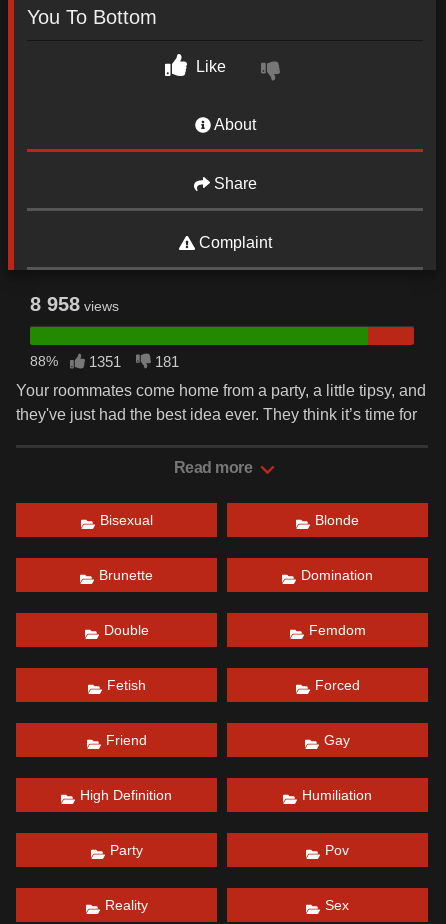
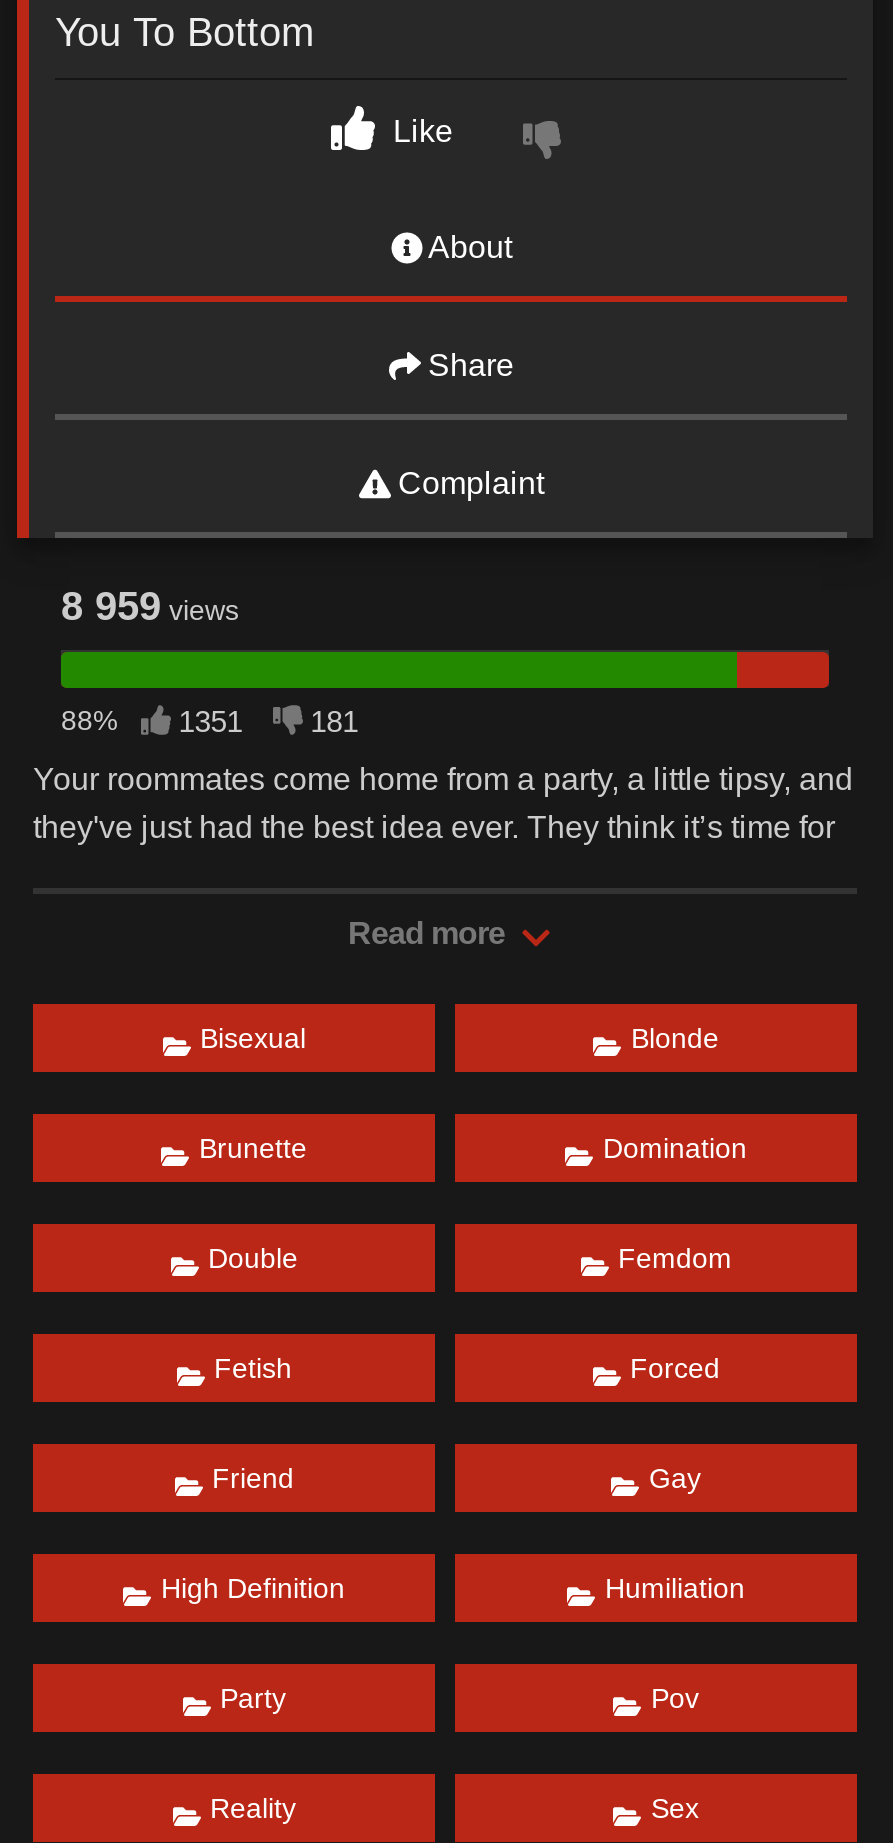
- 8 958 views
+ 8 959 views
